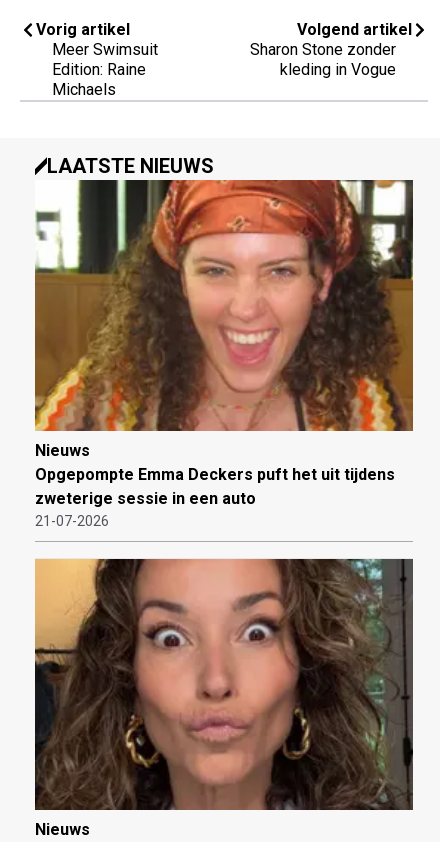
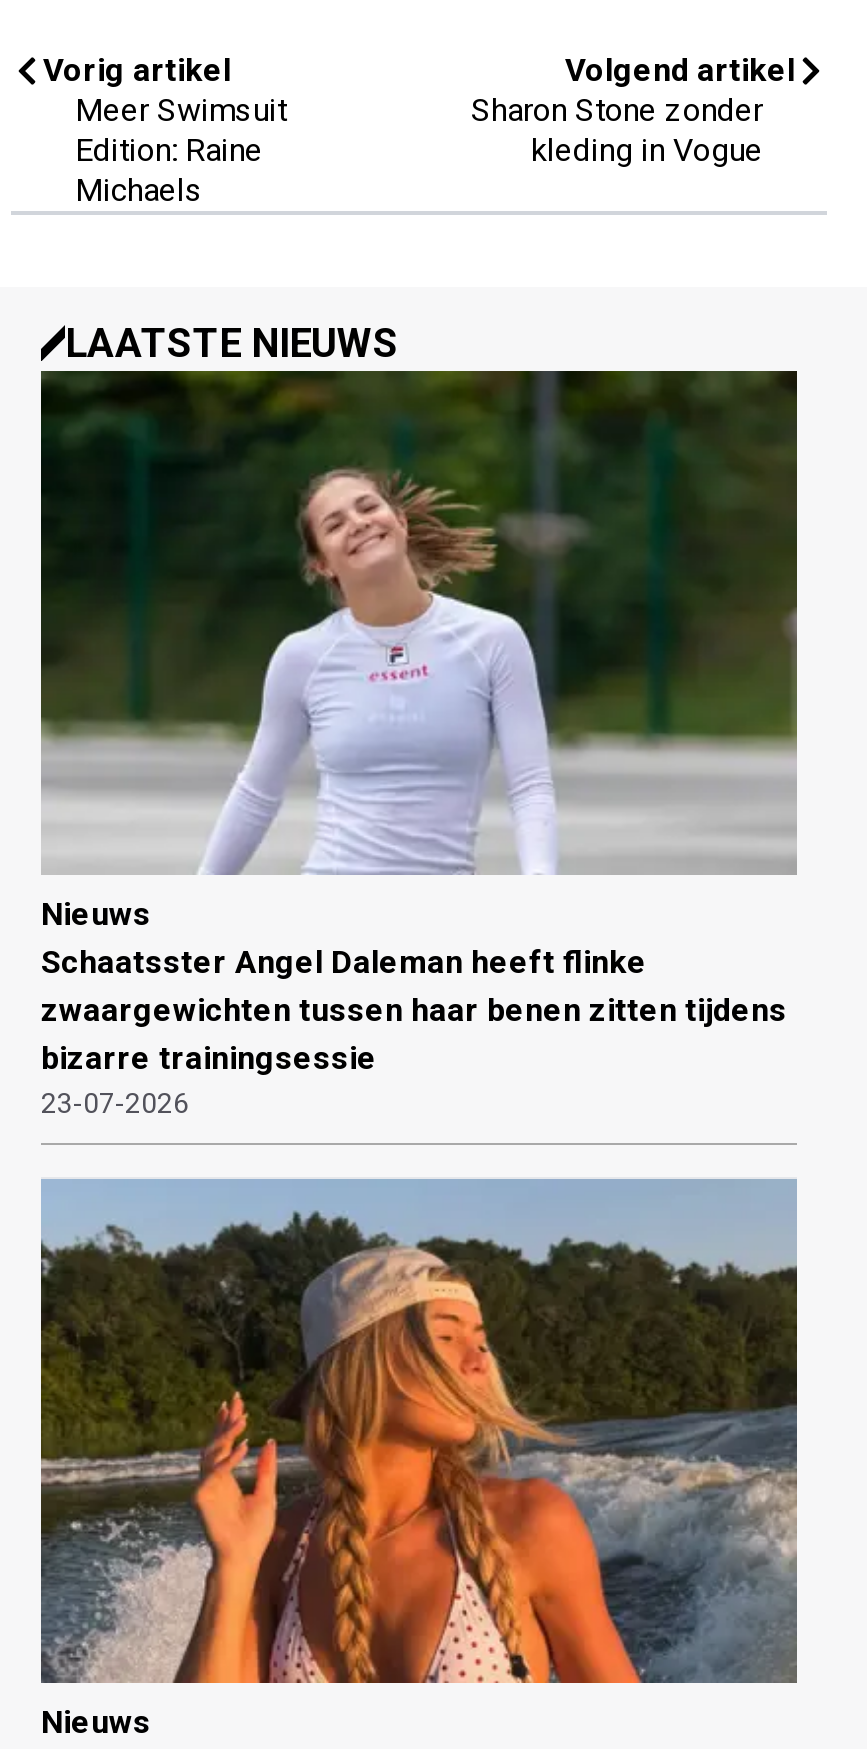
- [image]
- Opgepompte Emma Deckers puft het uit tijdens
- zweterige sessie in een auto
- 21-07-2026
+ [image]
+ Schaatsster Angel Daleman heeft flinke
+ zwaargewichten tussen haar benen zitten tijdens
+ bizarre trainingsessie
+ 23-07-2026

- [image]
+ [image]
